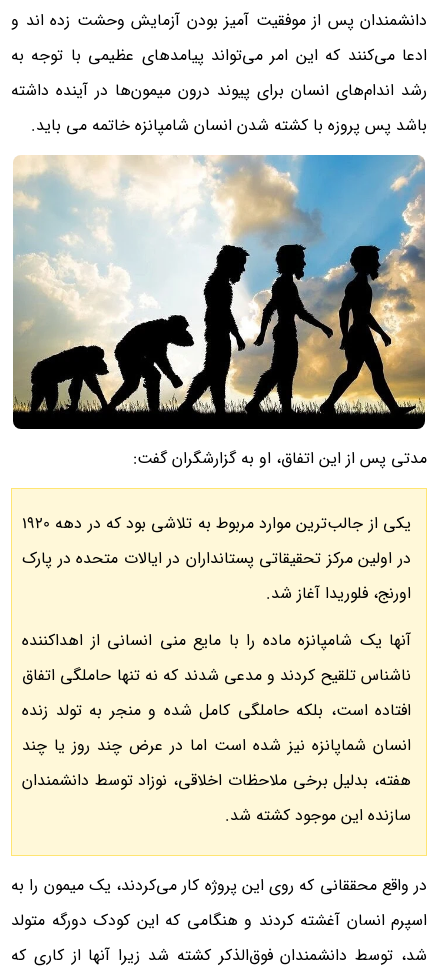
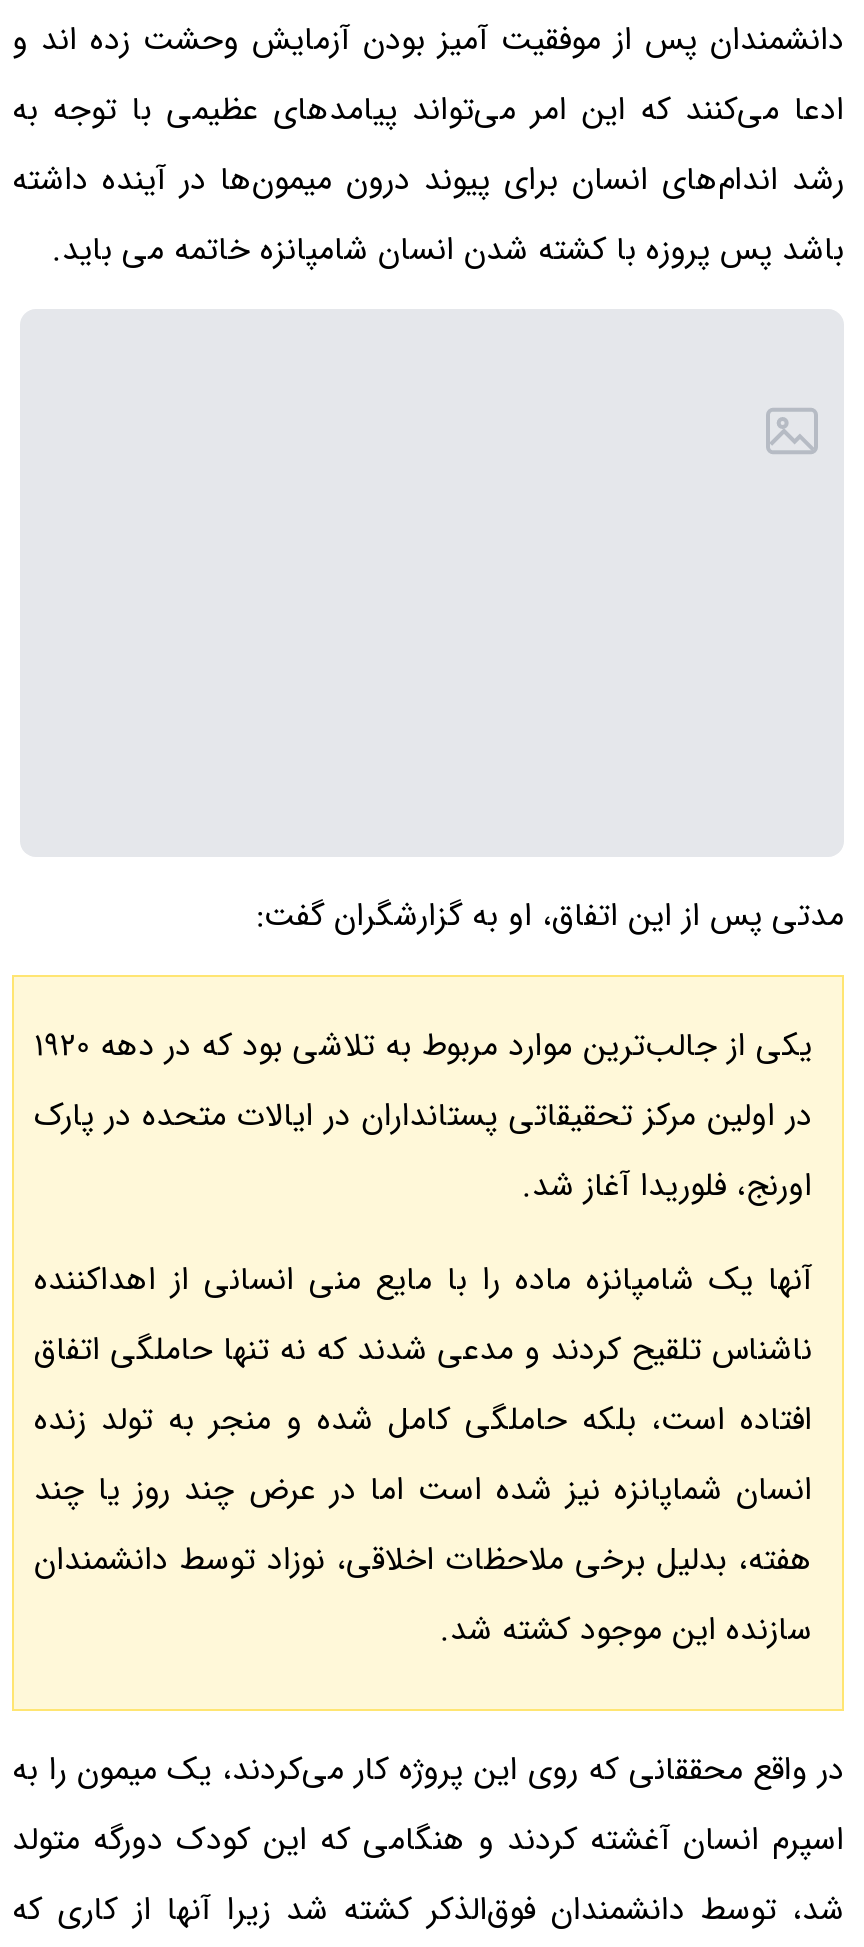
- [image]
